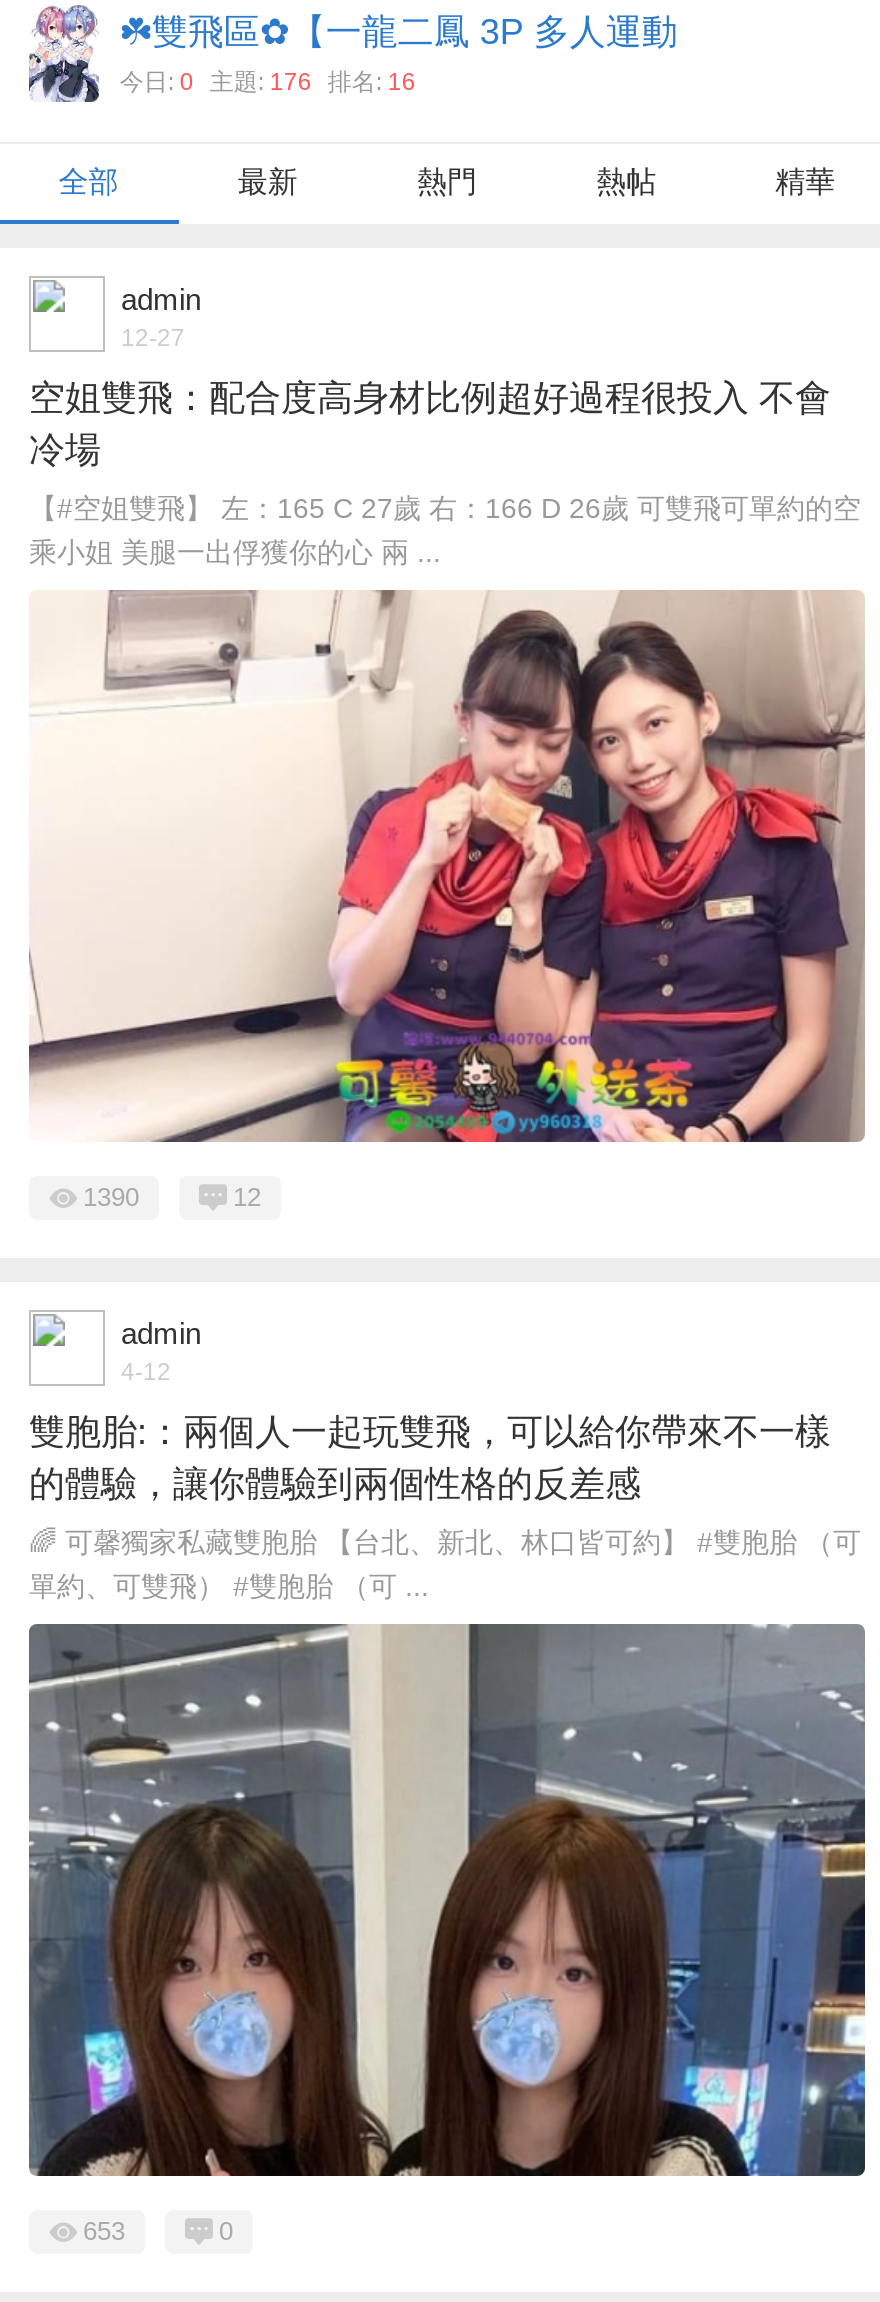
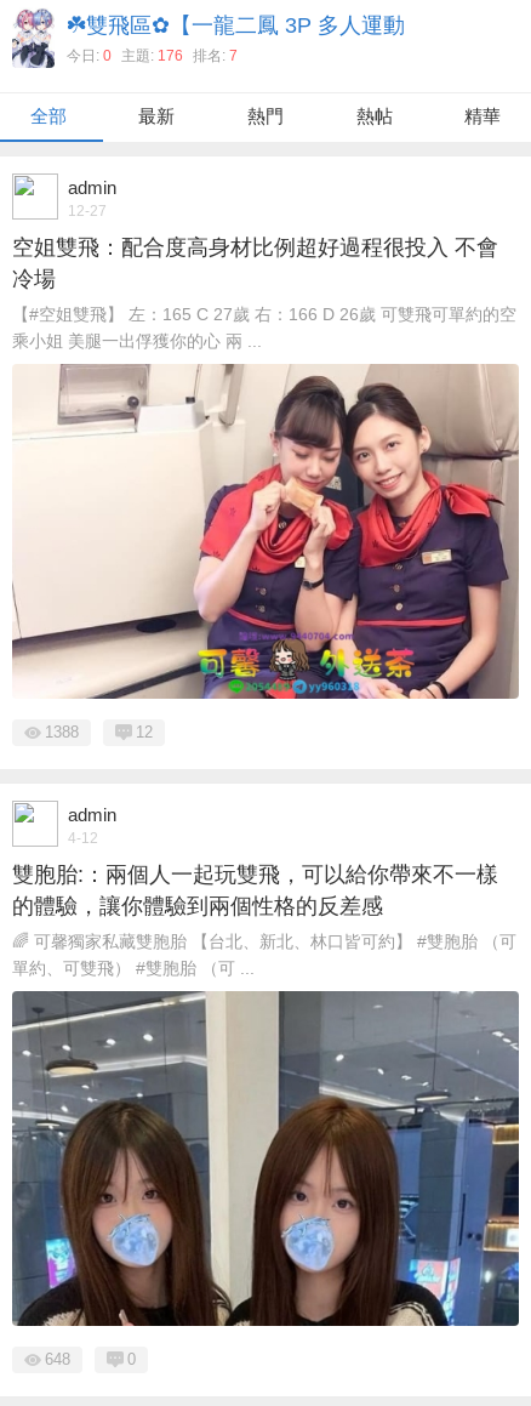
- 今日: 0 主題: 176 排名: 16
+ 今日: 0 主題: 176 排名: 7

- 1390
+ 1388

- 653
+ 648
